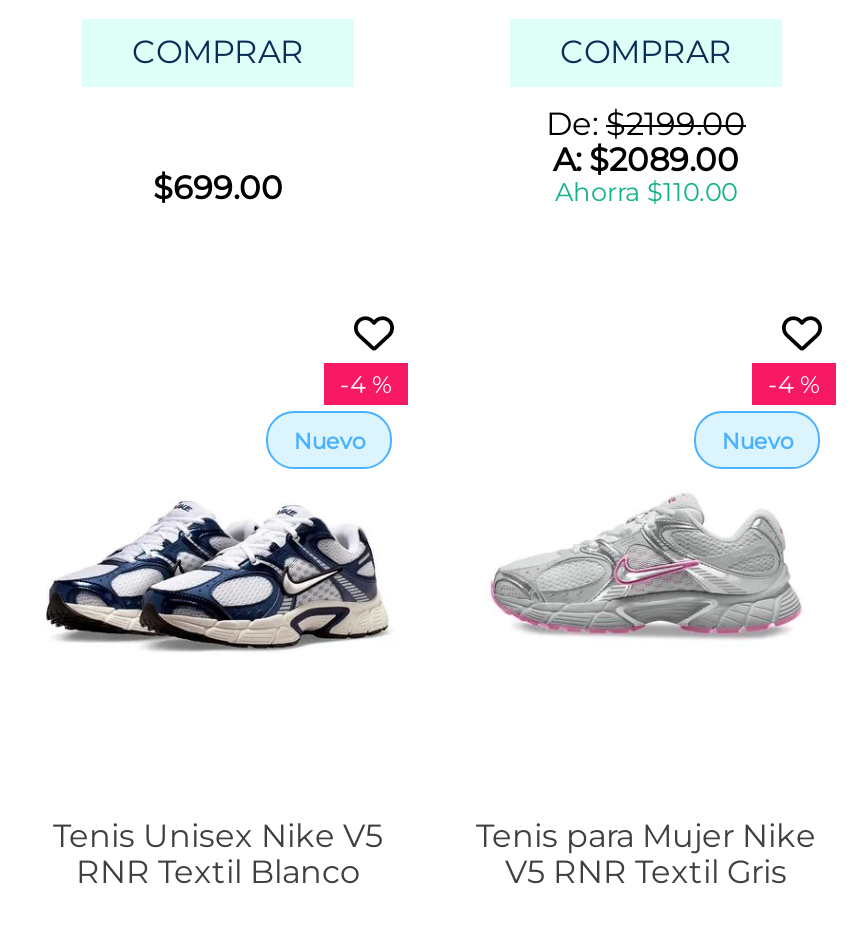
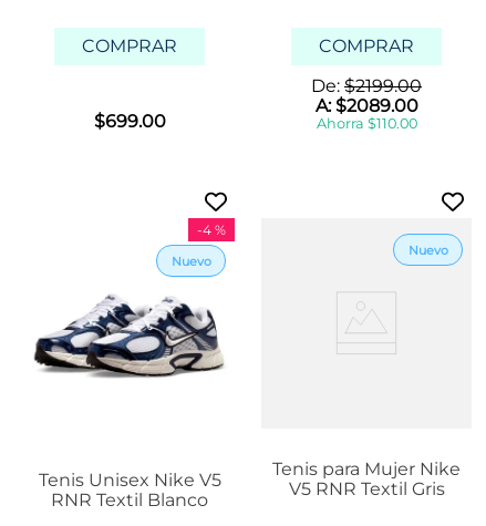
- -4 %

- [image]
